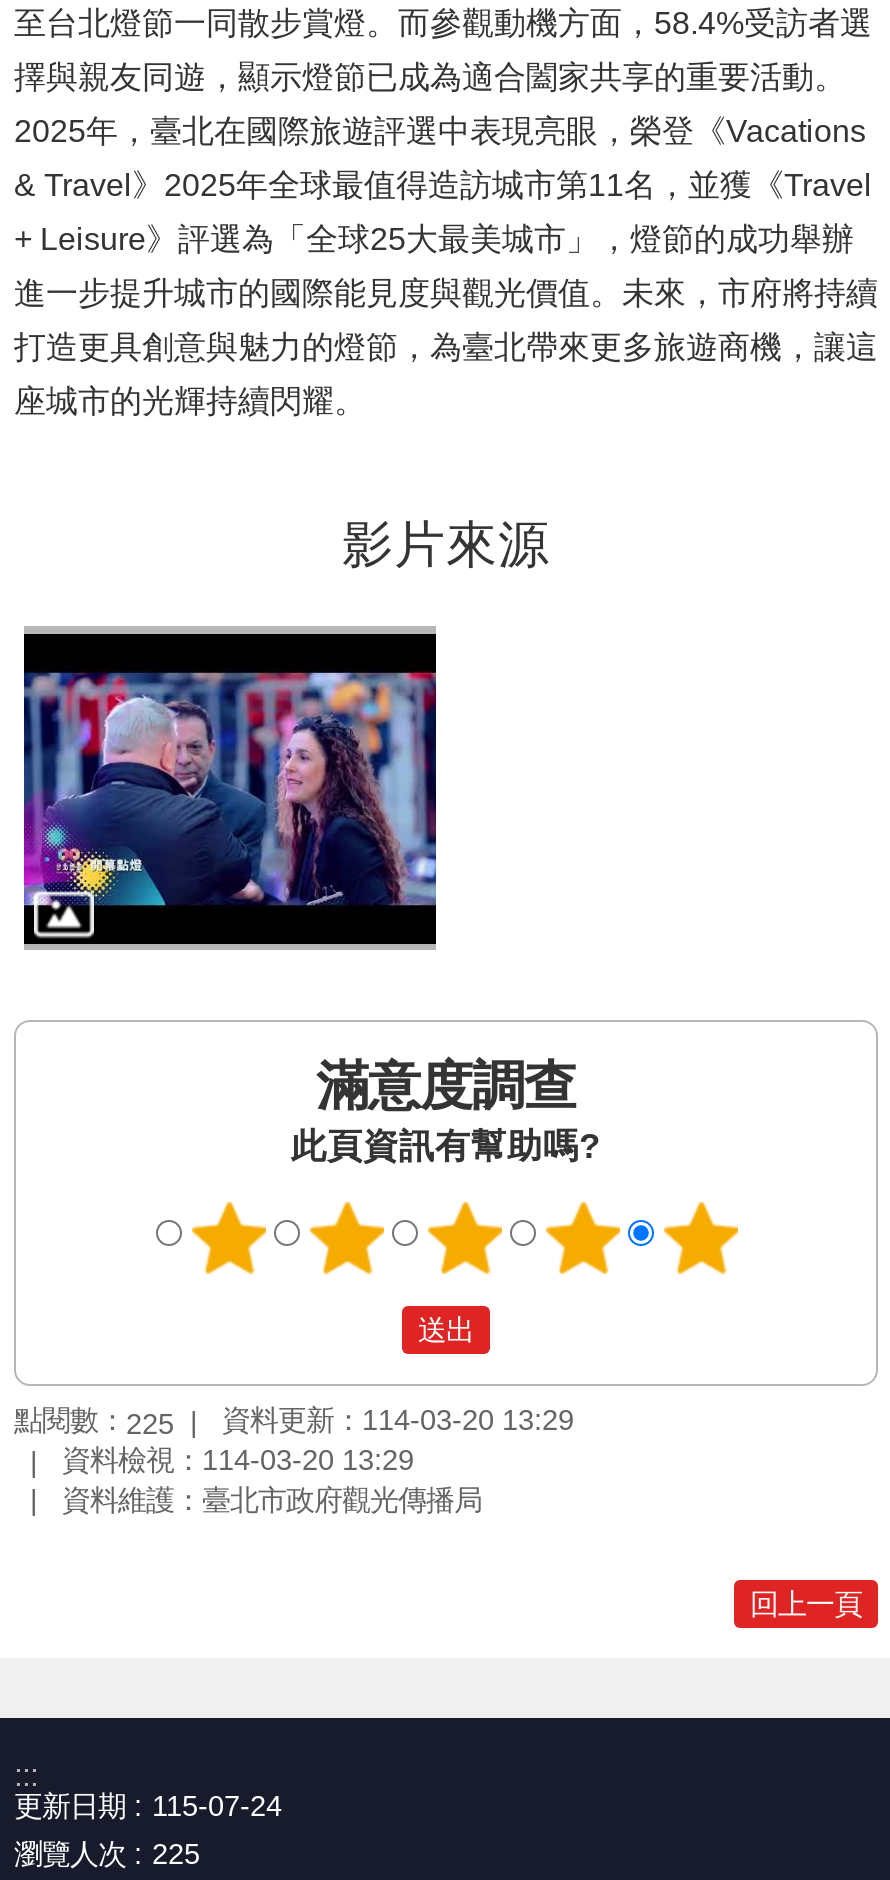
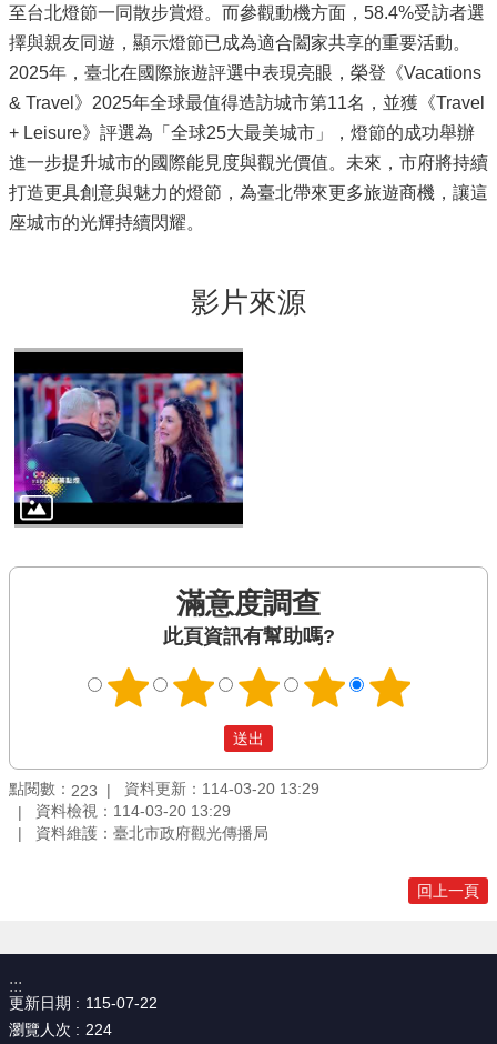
- 點閱數：225 資料更新：114-03-20 13:29
+ 點閱數：223 資料更新：114-03-20 13:29

- 115-07-24
+ 115-07-22

- 225
+ 224
